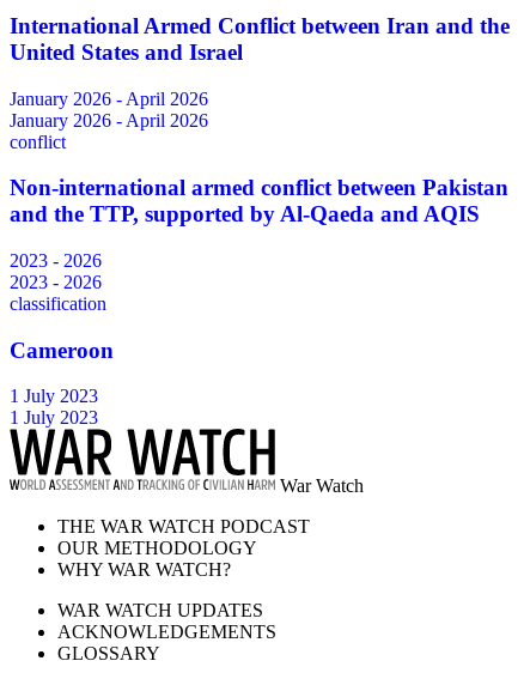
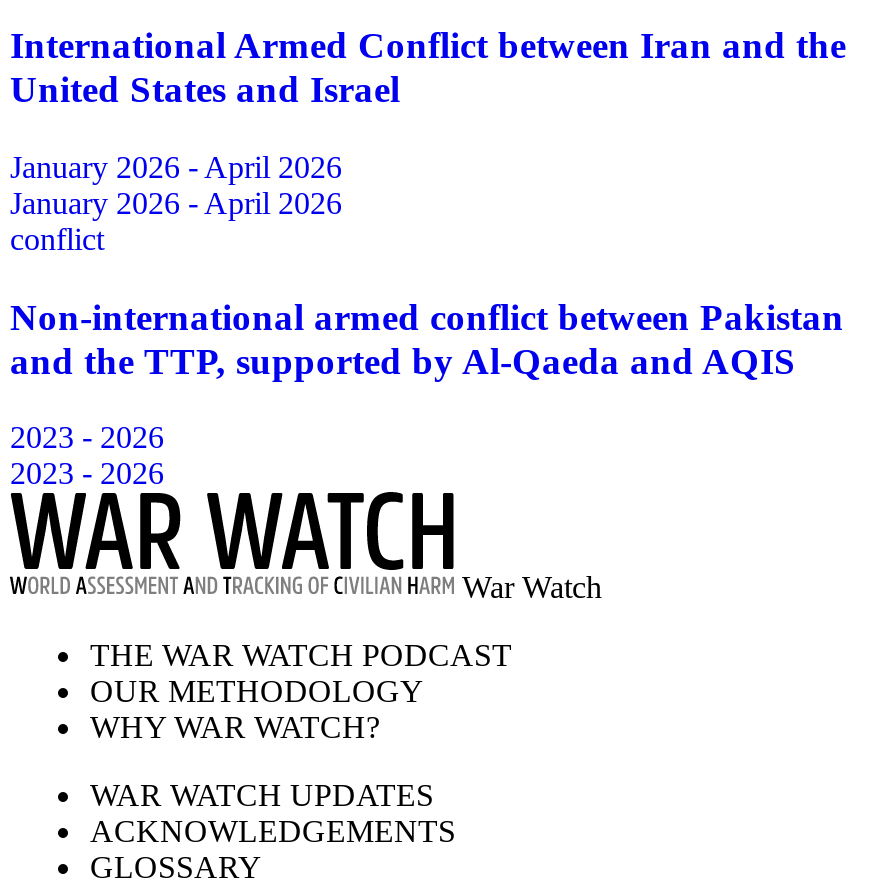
- classification
- Cameroon
- 1 July 2023
- 1 July 2023
